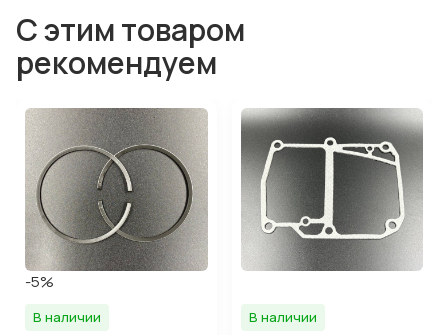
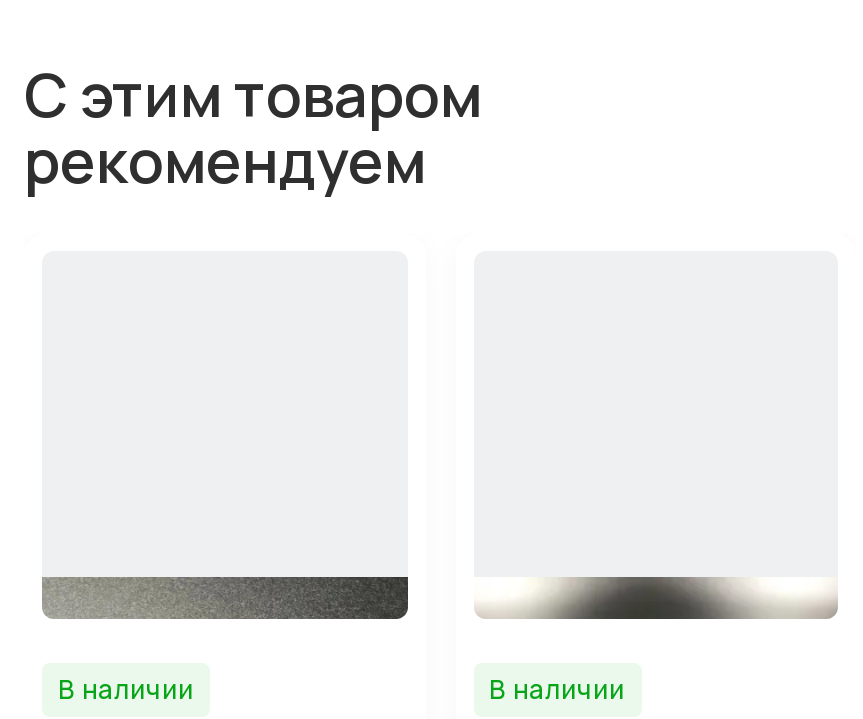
- [image]
+ [image]

- [image]
+ [image]

- -5%
